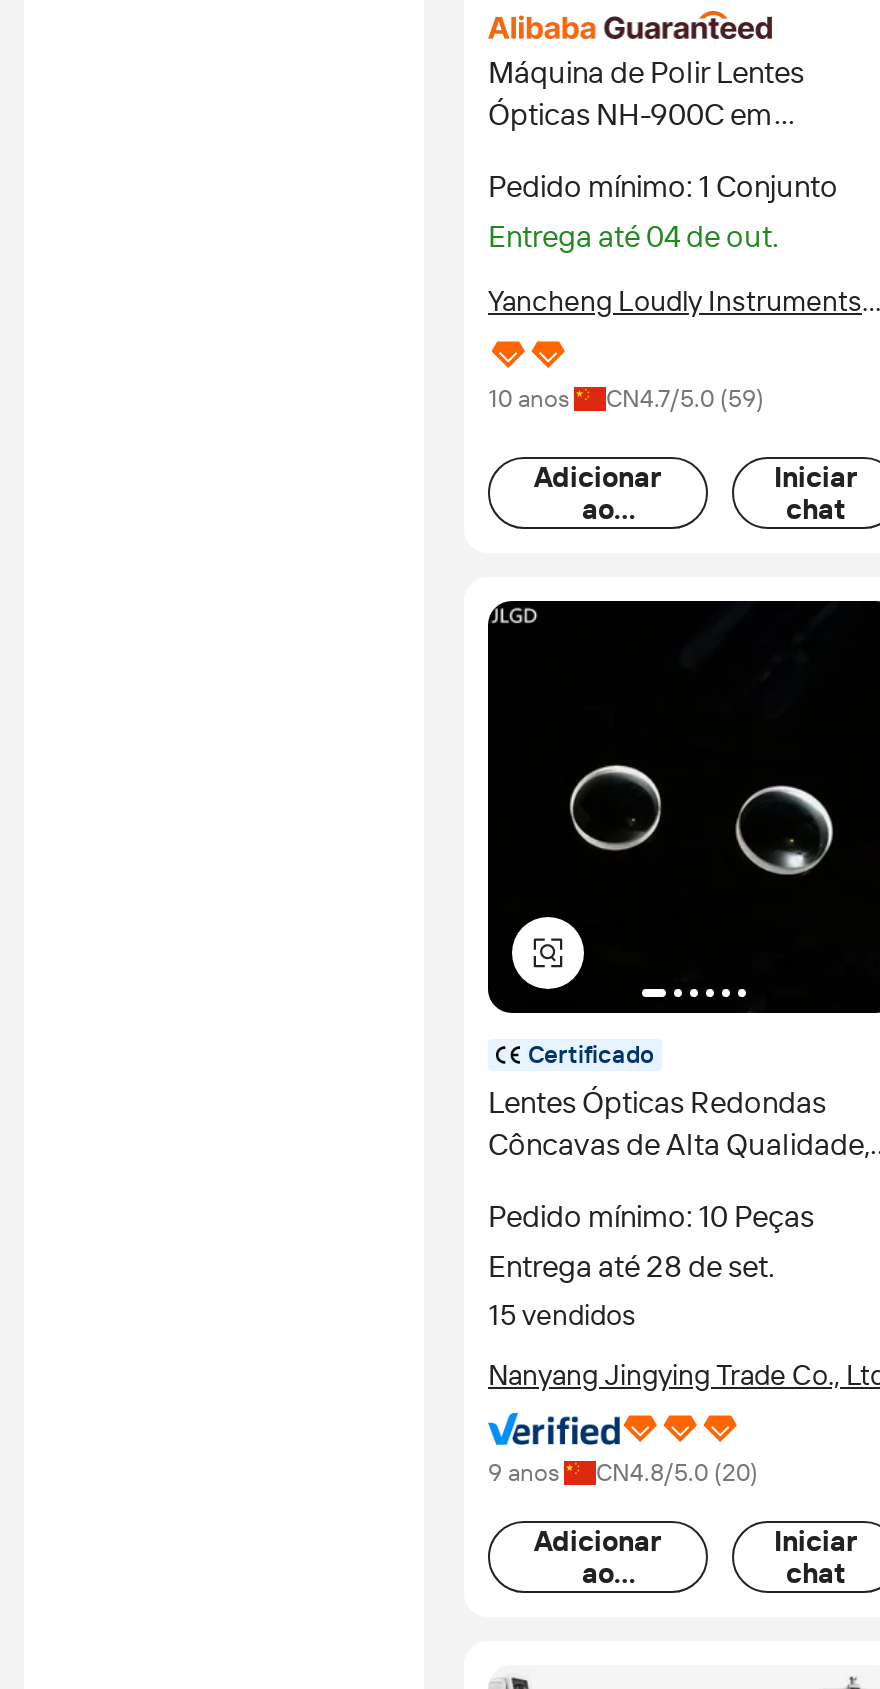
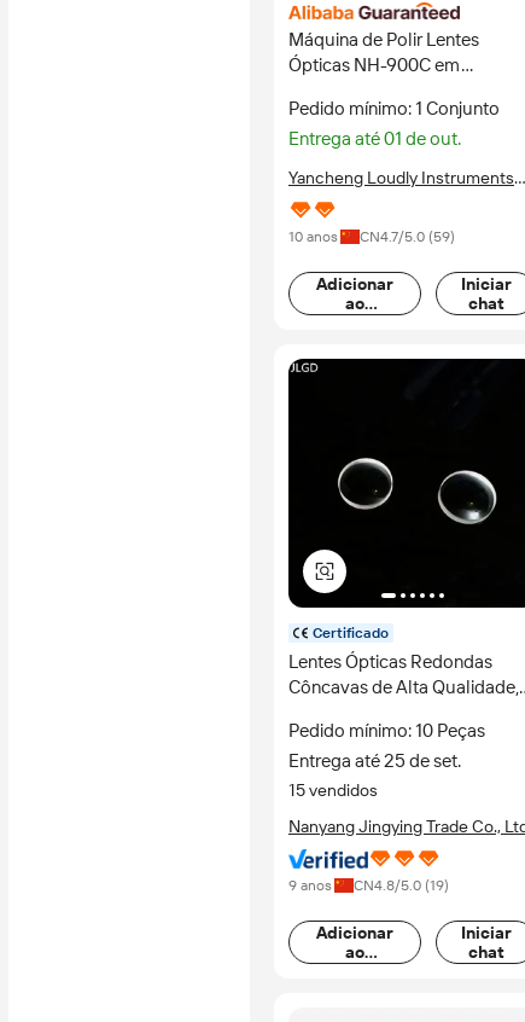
- Entrega até 04 de out.
+ Entrega até 01 de out.

- Entrega até 28 de set.
+ Entrega até 25 de set.

- 9 anos CN4.8/5.0 (20)
+ 9 anos CN4.8/5.0 (19)
